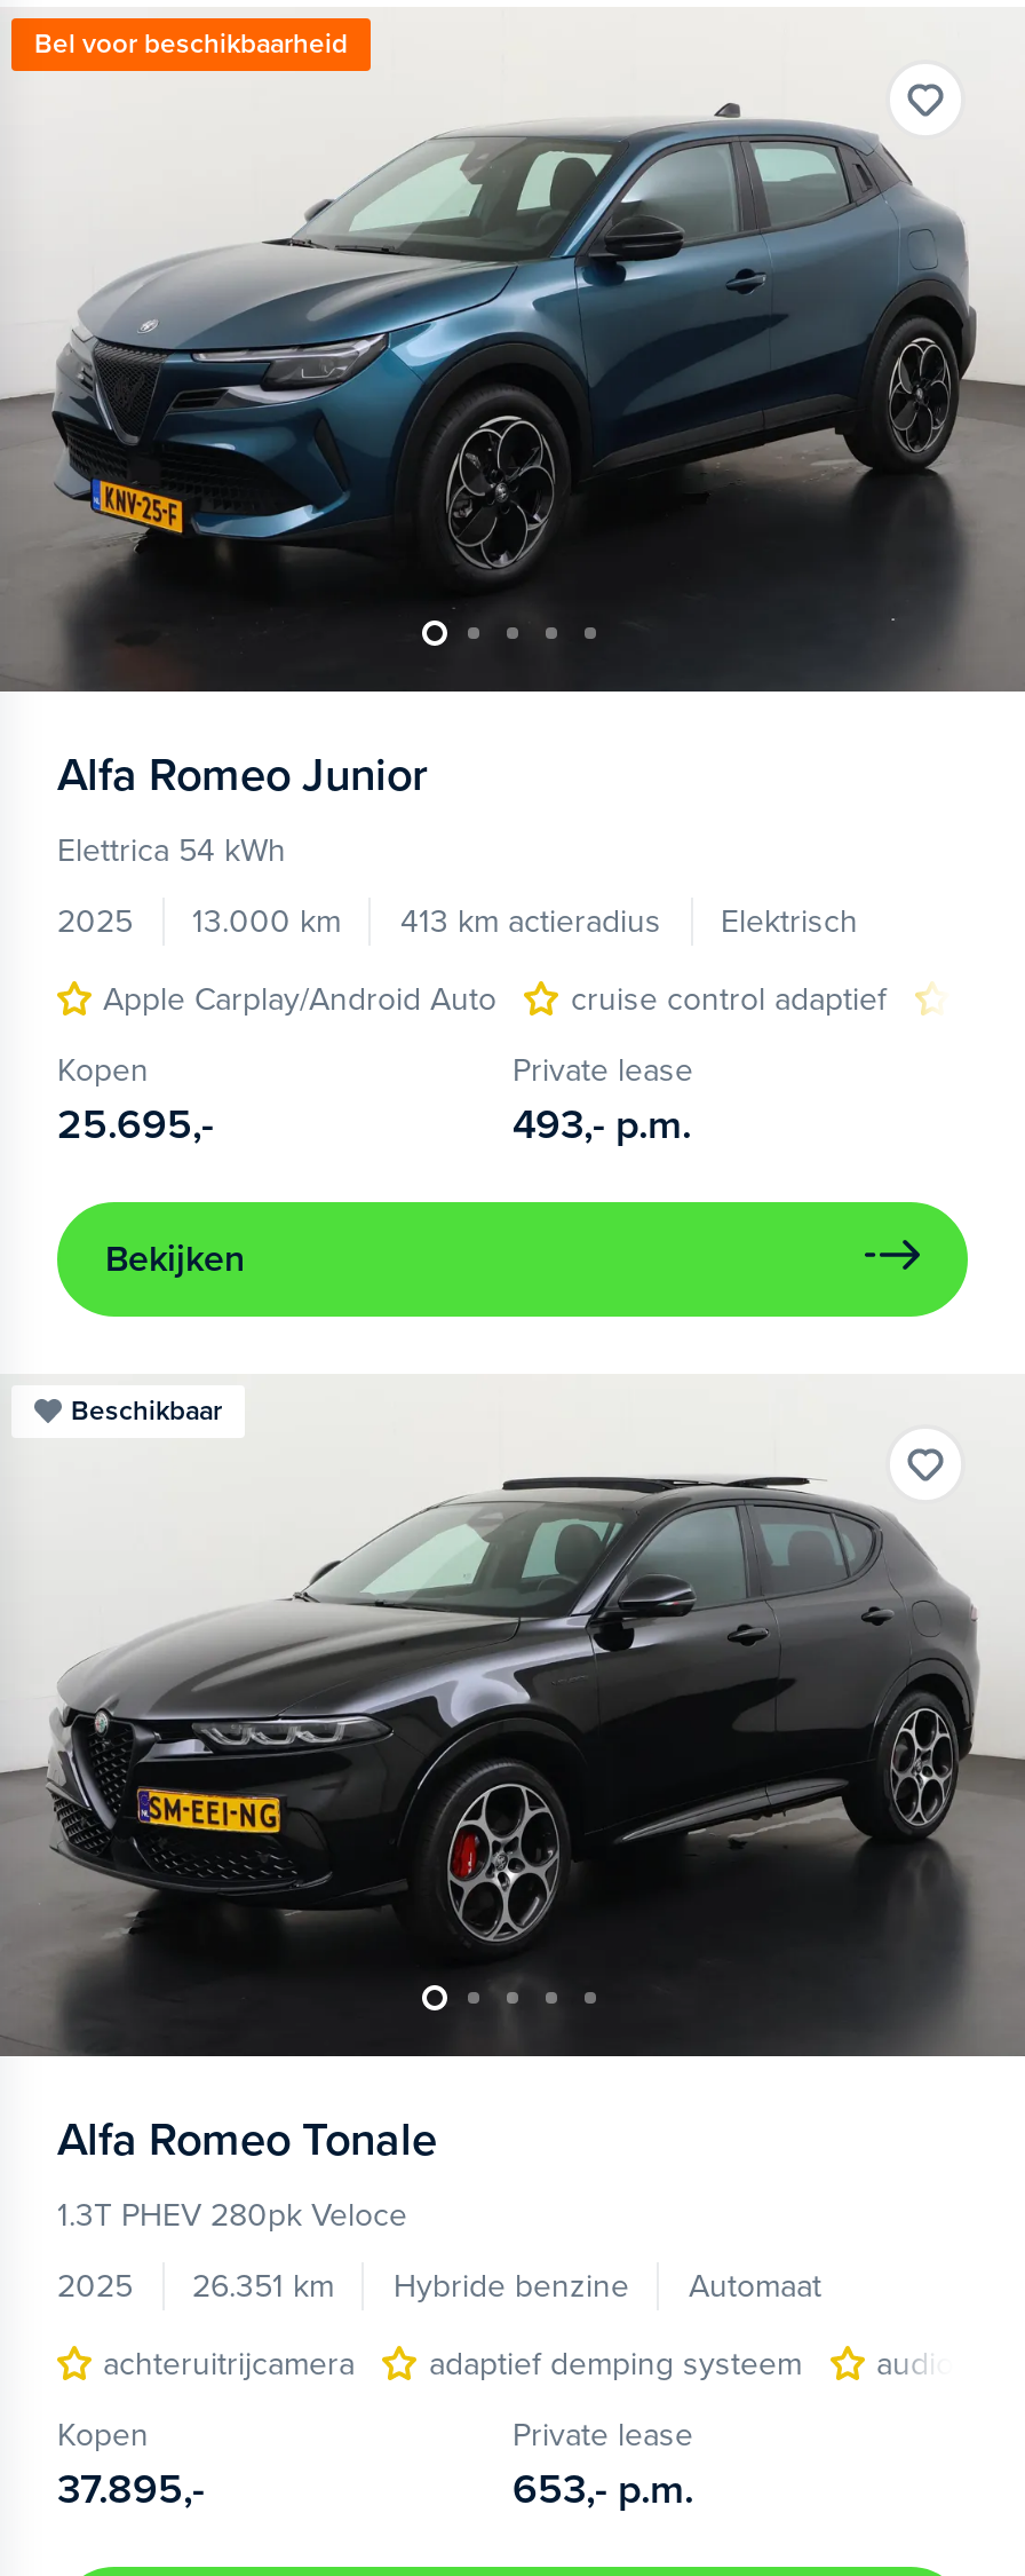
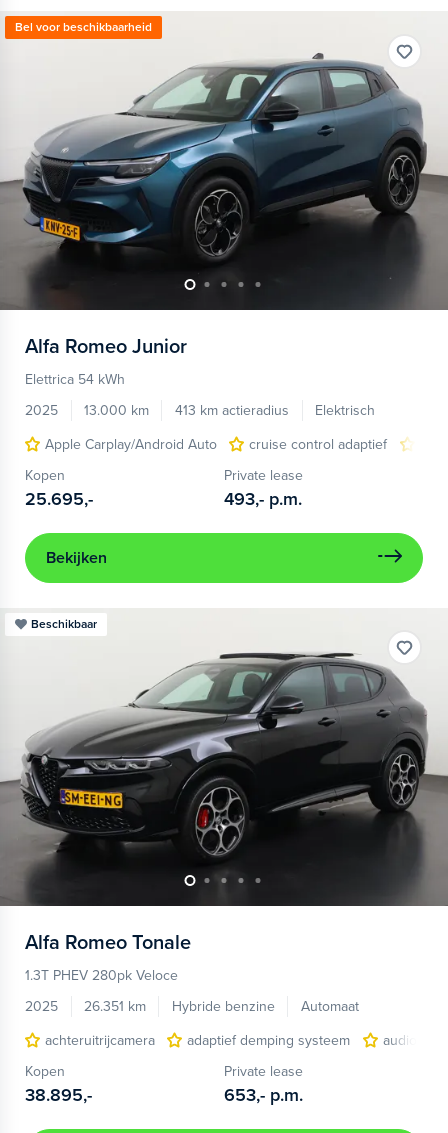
- 37.895,-
+ 38.895,-
